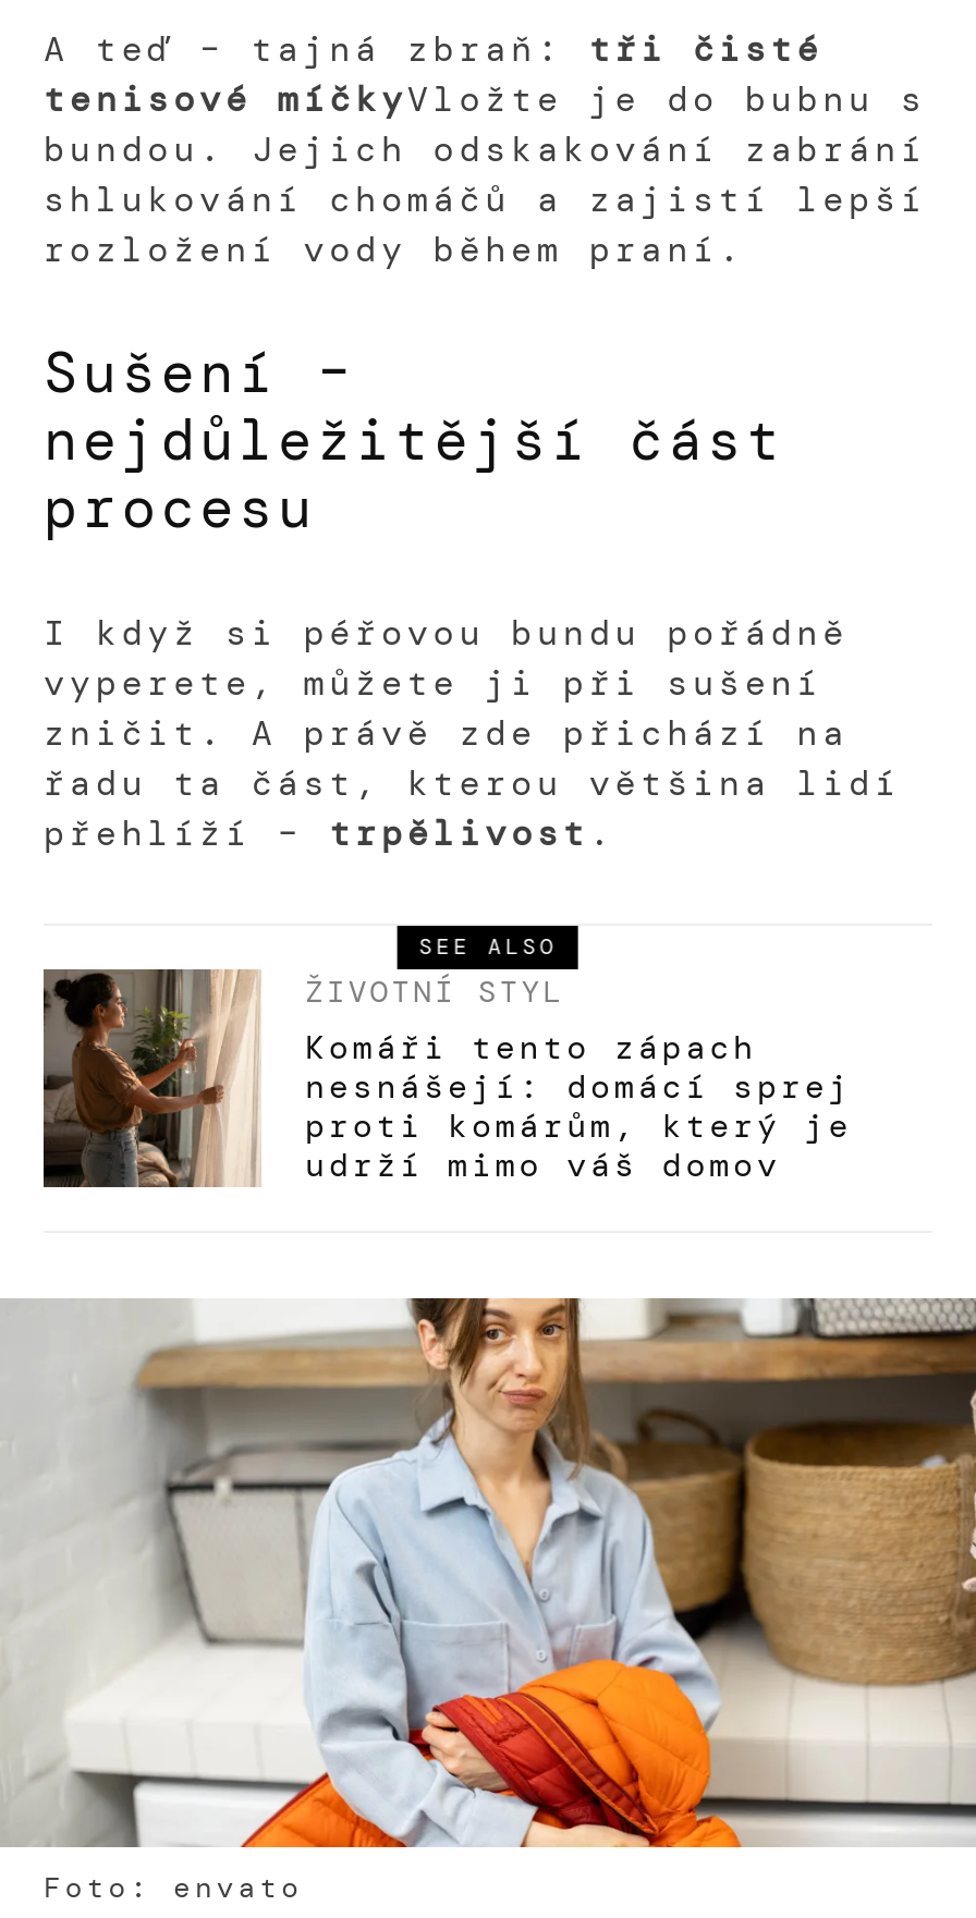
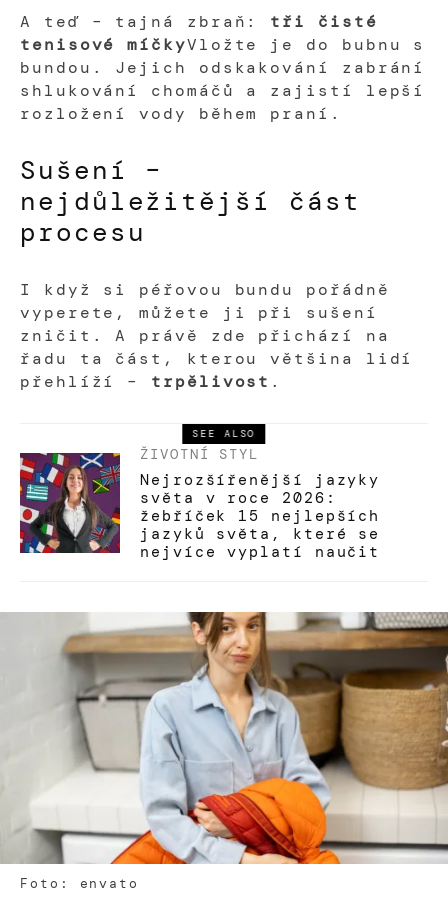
- [image]
- Komáři tento zápach
- nesnášejí: domácí sprej
- proti komárům, který je
- udrží mimo váš domov
+ [image]
+ Nejrozšířenější jazyky
+ světa v roce 2026:
+ žebříček 15 nejlepších
+ jazyků světa, které se
+ nejvíce vyplatí naučit
